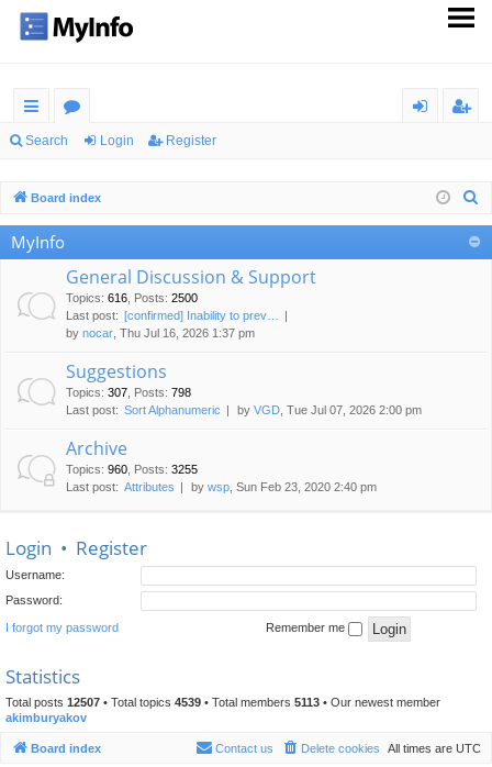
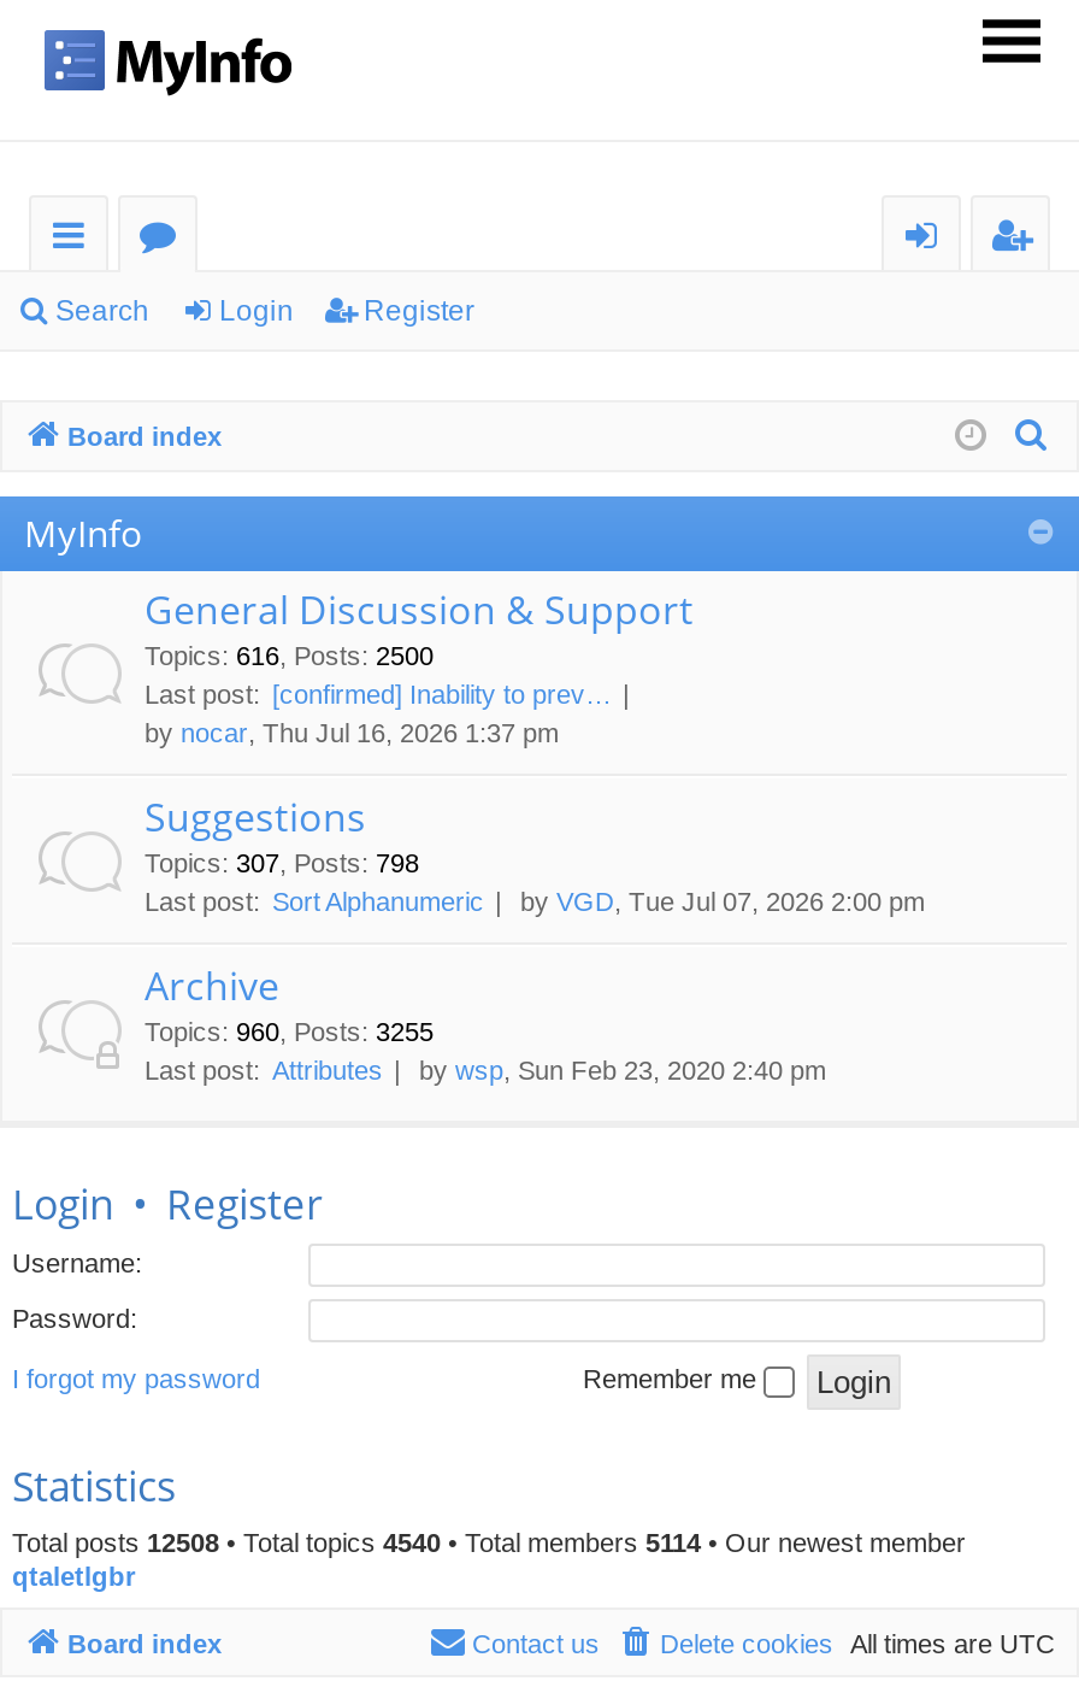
- Total posts 12507 • Total topics 4539 • Total members 5113 • Our newest member
- akimburyakov
+ Total posts 12508 • Total topics 4540 • Total members 5114 • Our newest member
+ qtaletlgbr
